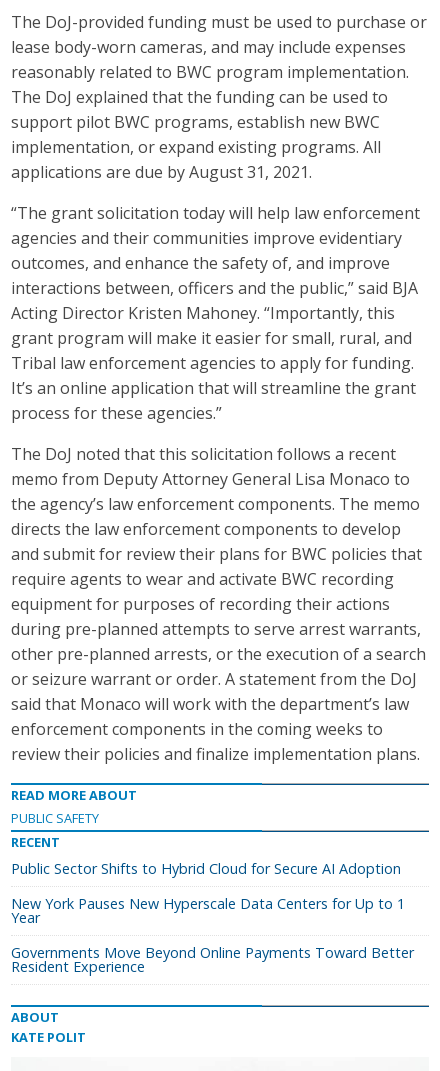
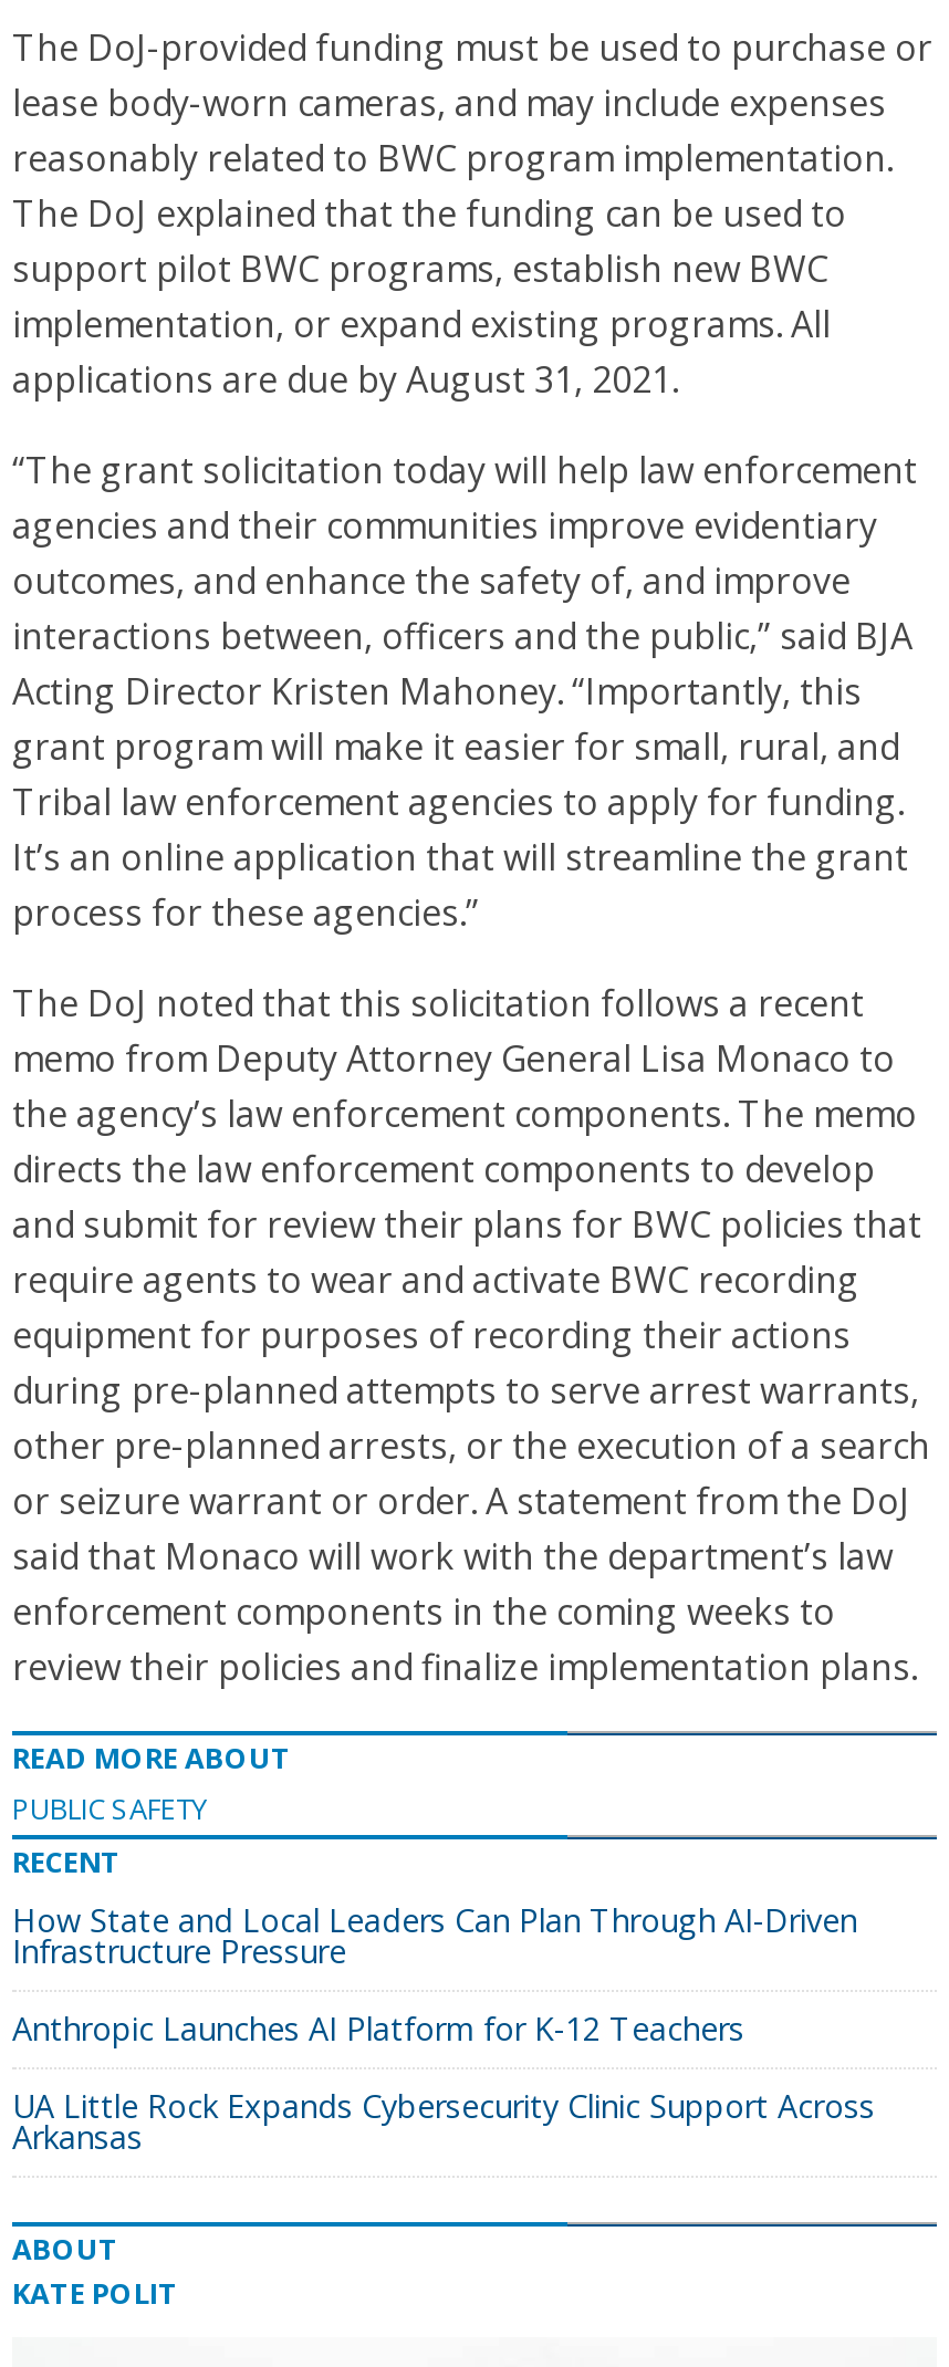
- Public Sector Shifts to Hybrid Cloud for Secure AI Adoption
+ How State and Local Leaders Can Plan Through AI-Driven
+ Infrastructure Pressure

- New York Pauses New Hyperscale Data Centers for Up to 1
- Year
+ Anthropic Launches AI Platform for K-12 Teachers

- Governments Move Beyond Online Payments Toward Better
- Resident Experience
+ UA Little Rock Expands Cybersecurity Clinic Support Across
+ Arkansas
